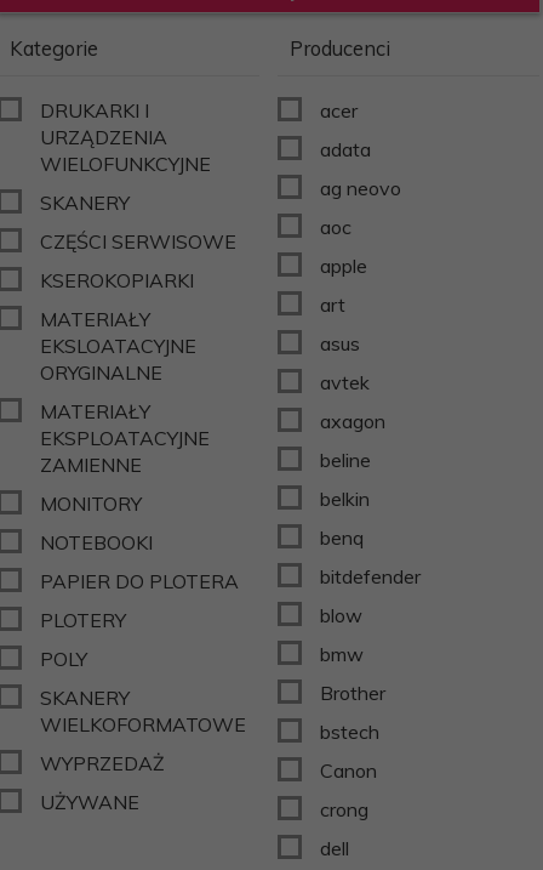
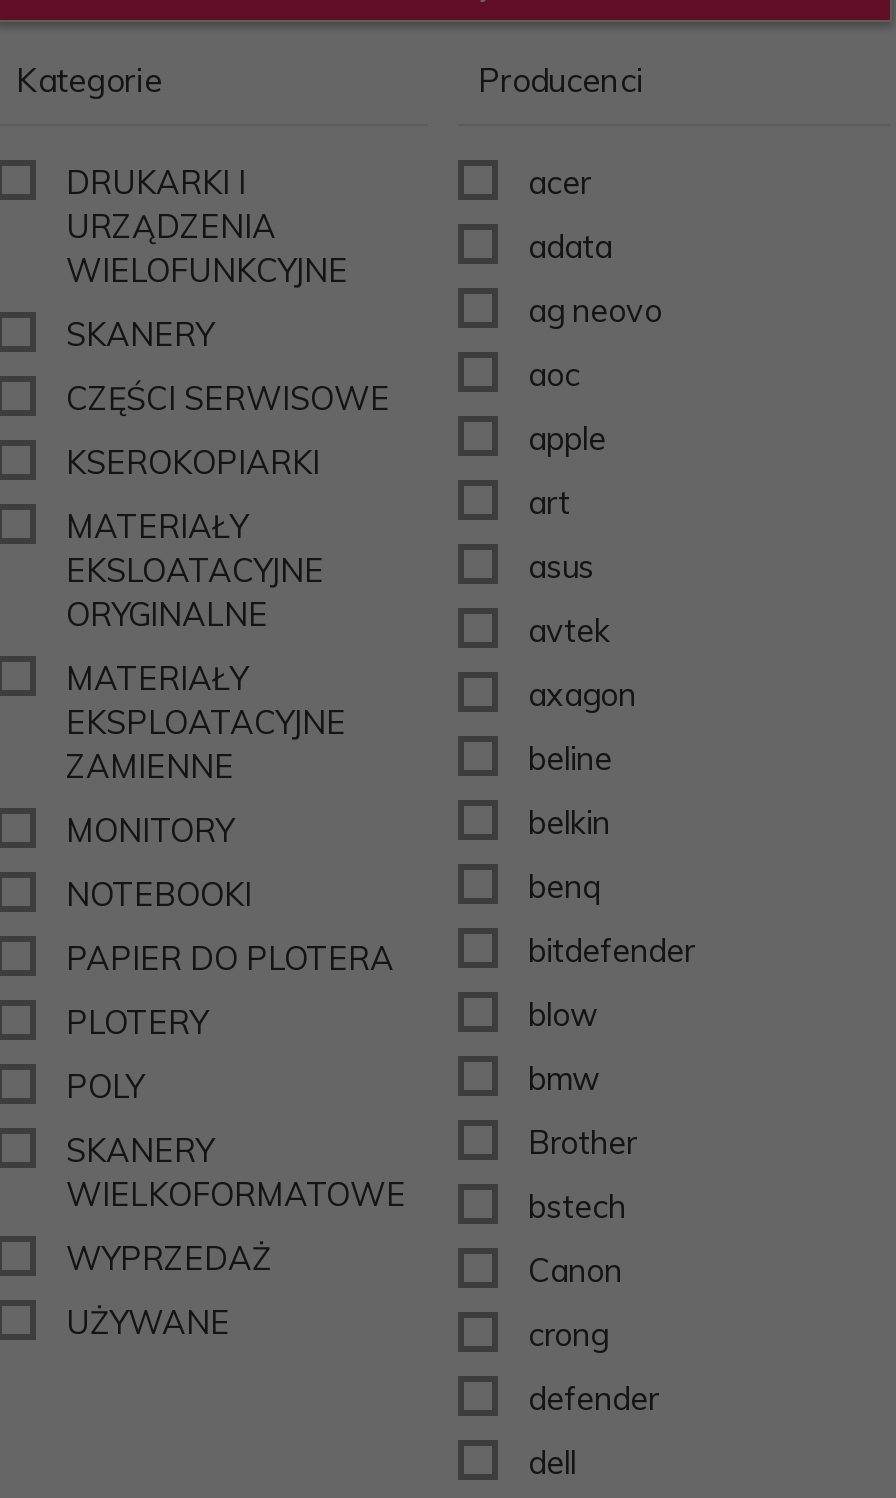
+ defender
